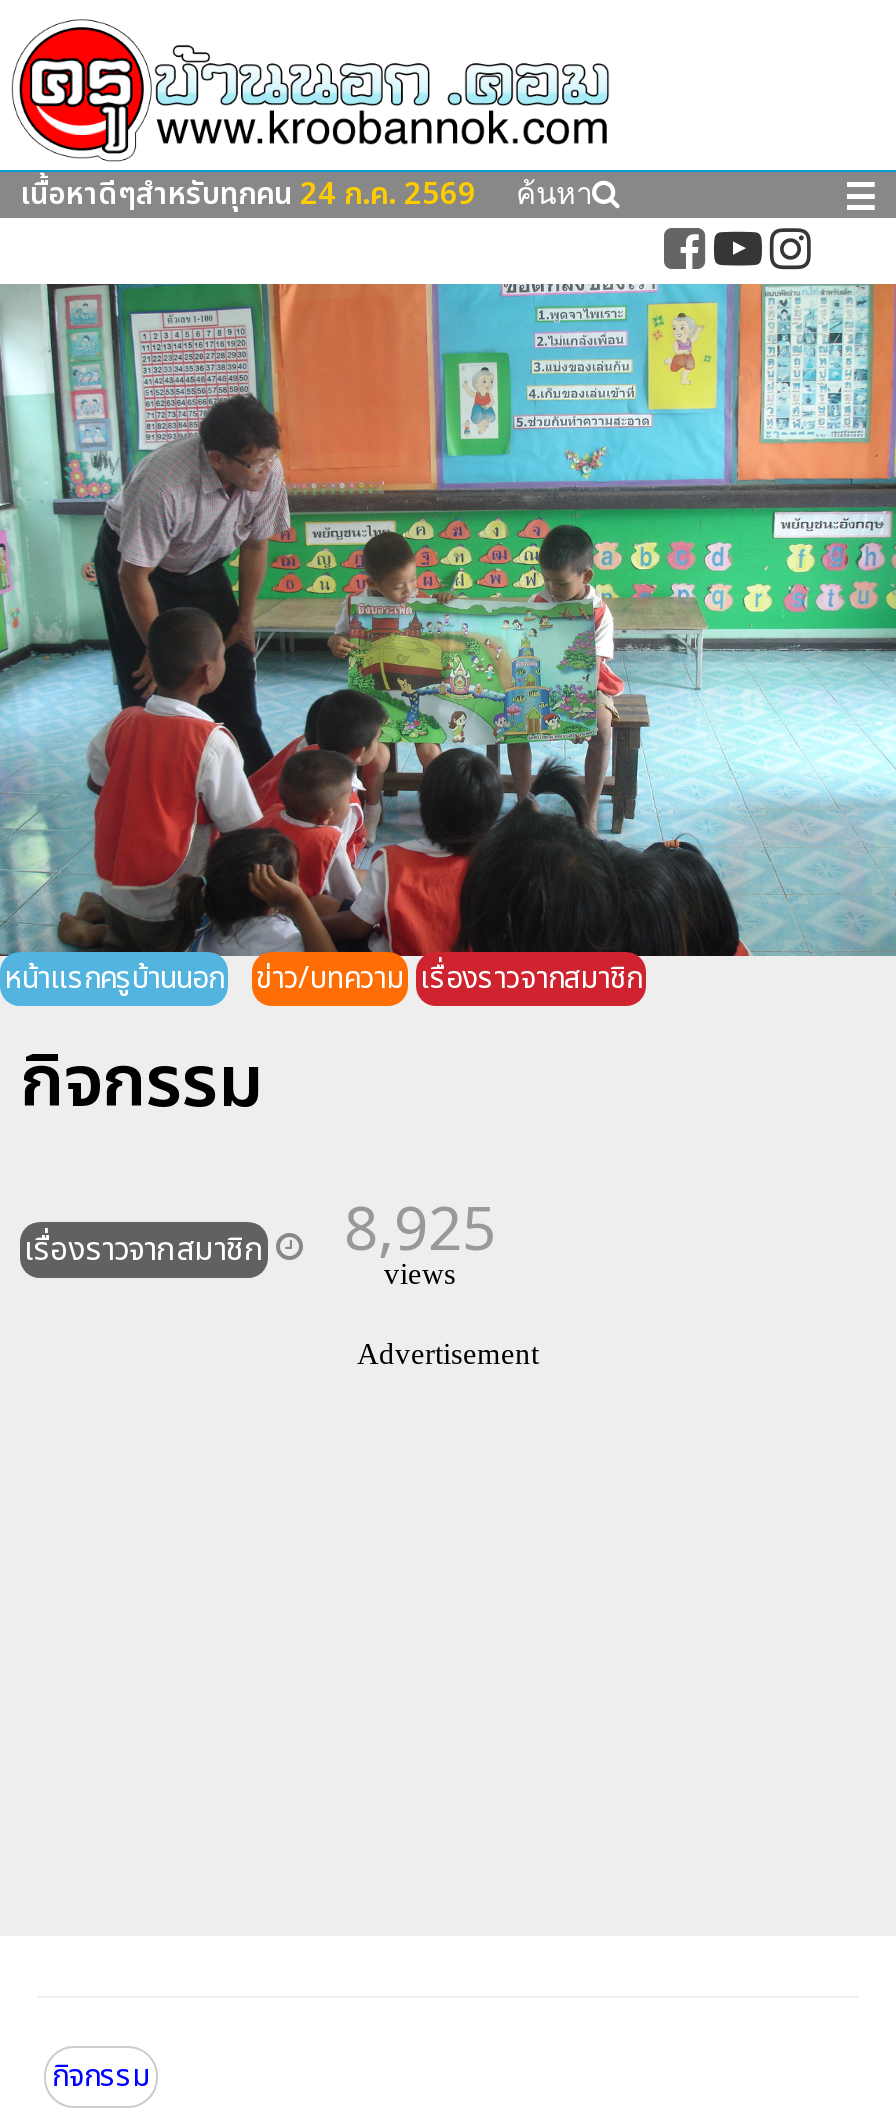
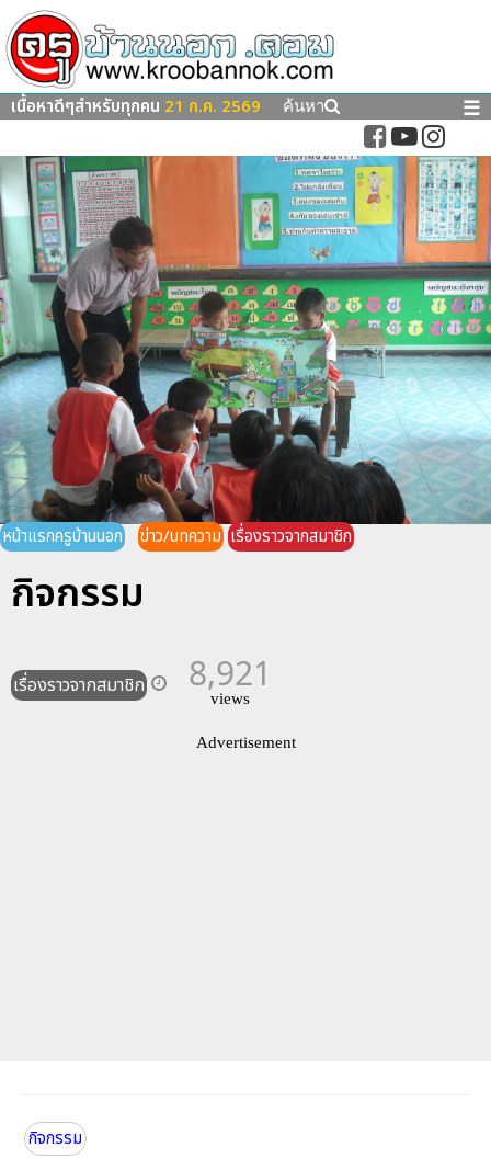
- เนื้อหาดีๆสำหรับทุกคน 24 ก.ค. 2569
+ เนื้อหาดีๆสำหรับทุกคน 21 ก.ค. 2569

- เรื่องราวจากสมาชิก 8,925
+ เรื่องราวจากสมาชิก 8,921
